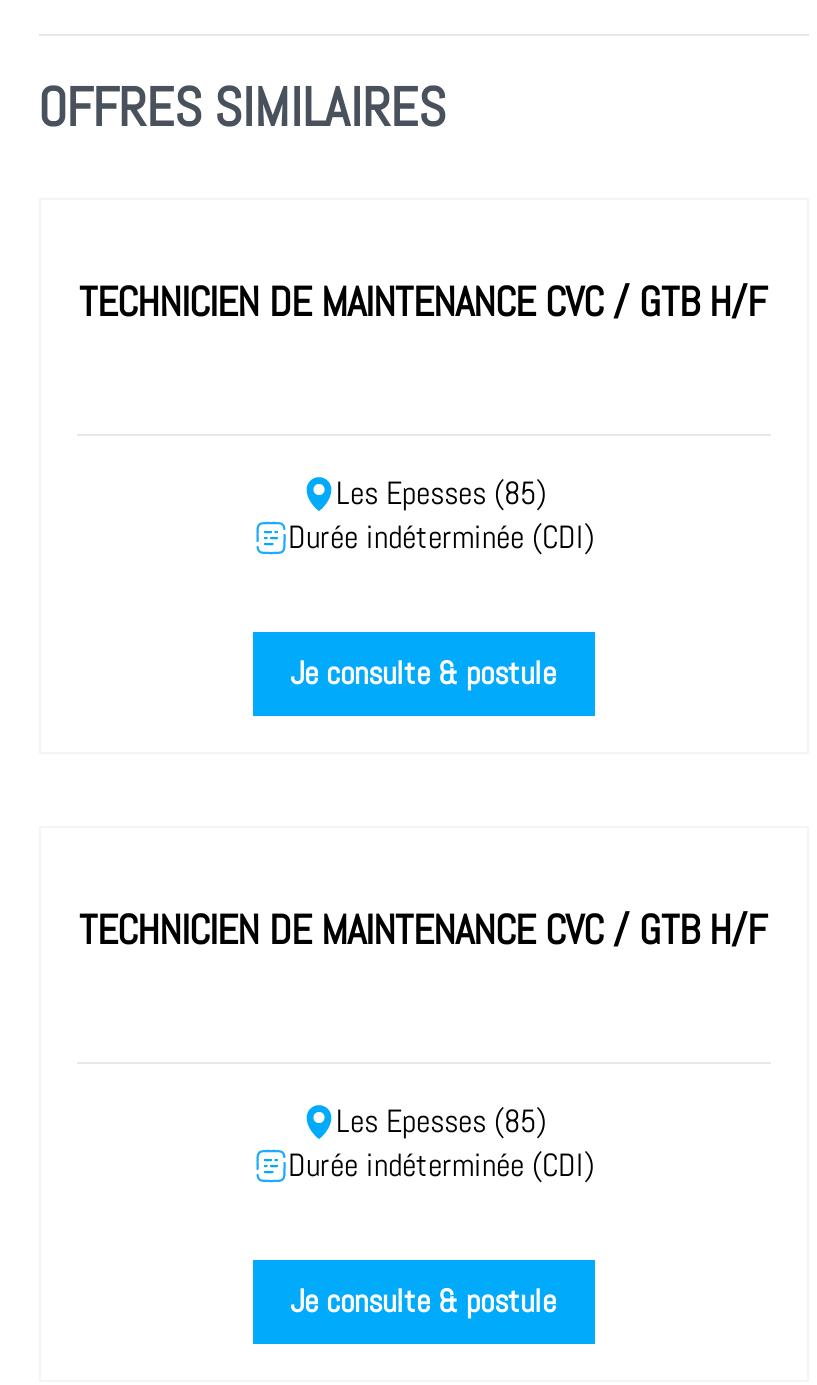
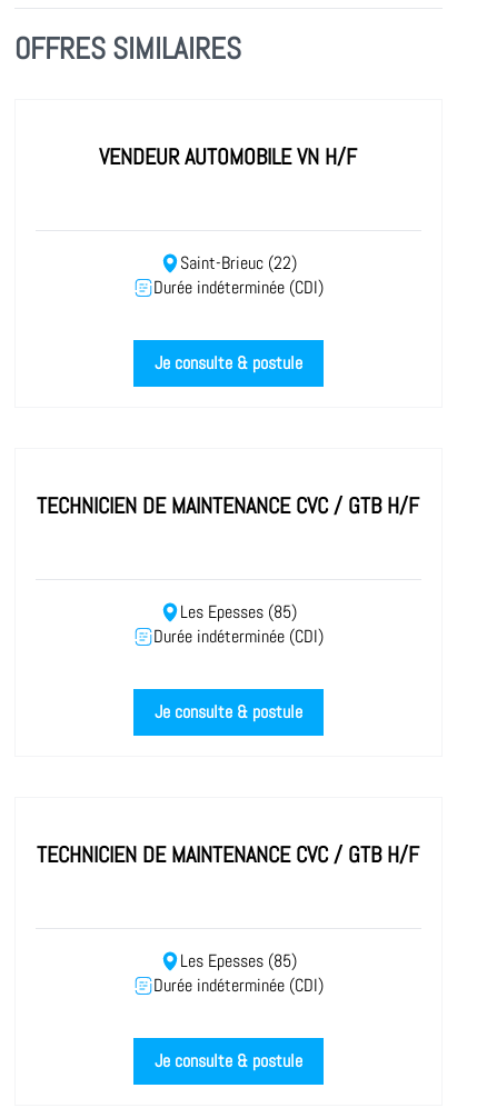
+ VENDEUR AUTOMOBILE VN H/F

+ Saint-Brieuc (22)
+ Durée indéterminée (CDI)
+ Je consulte & postule
